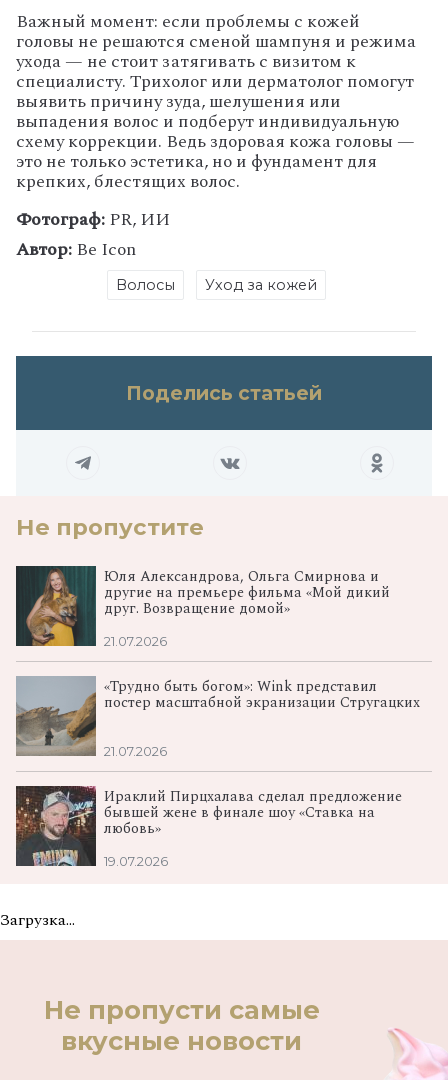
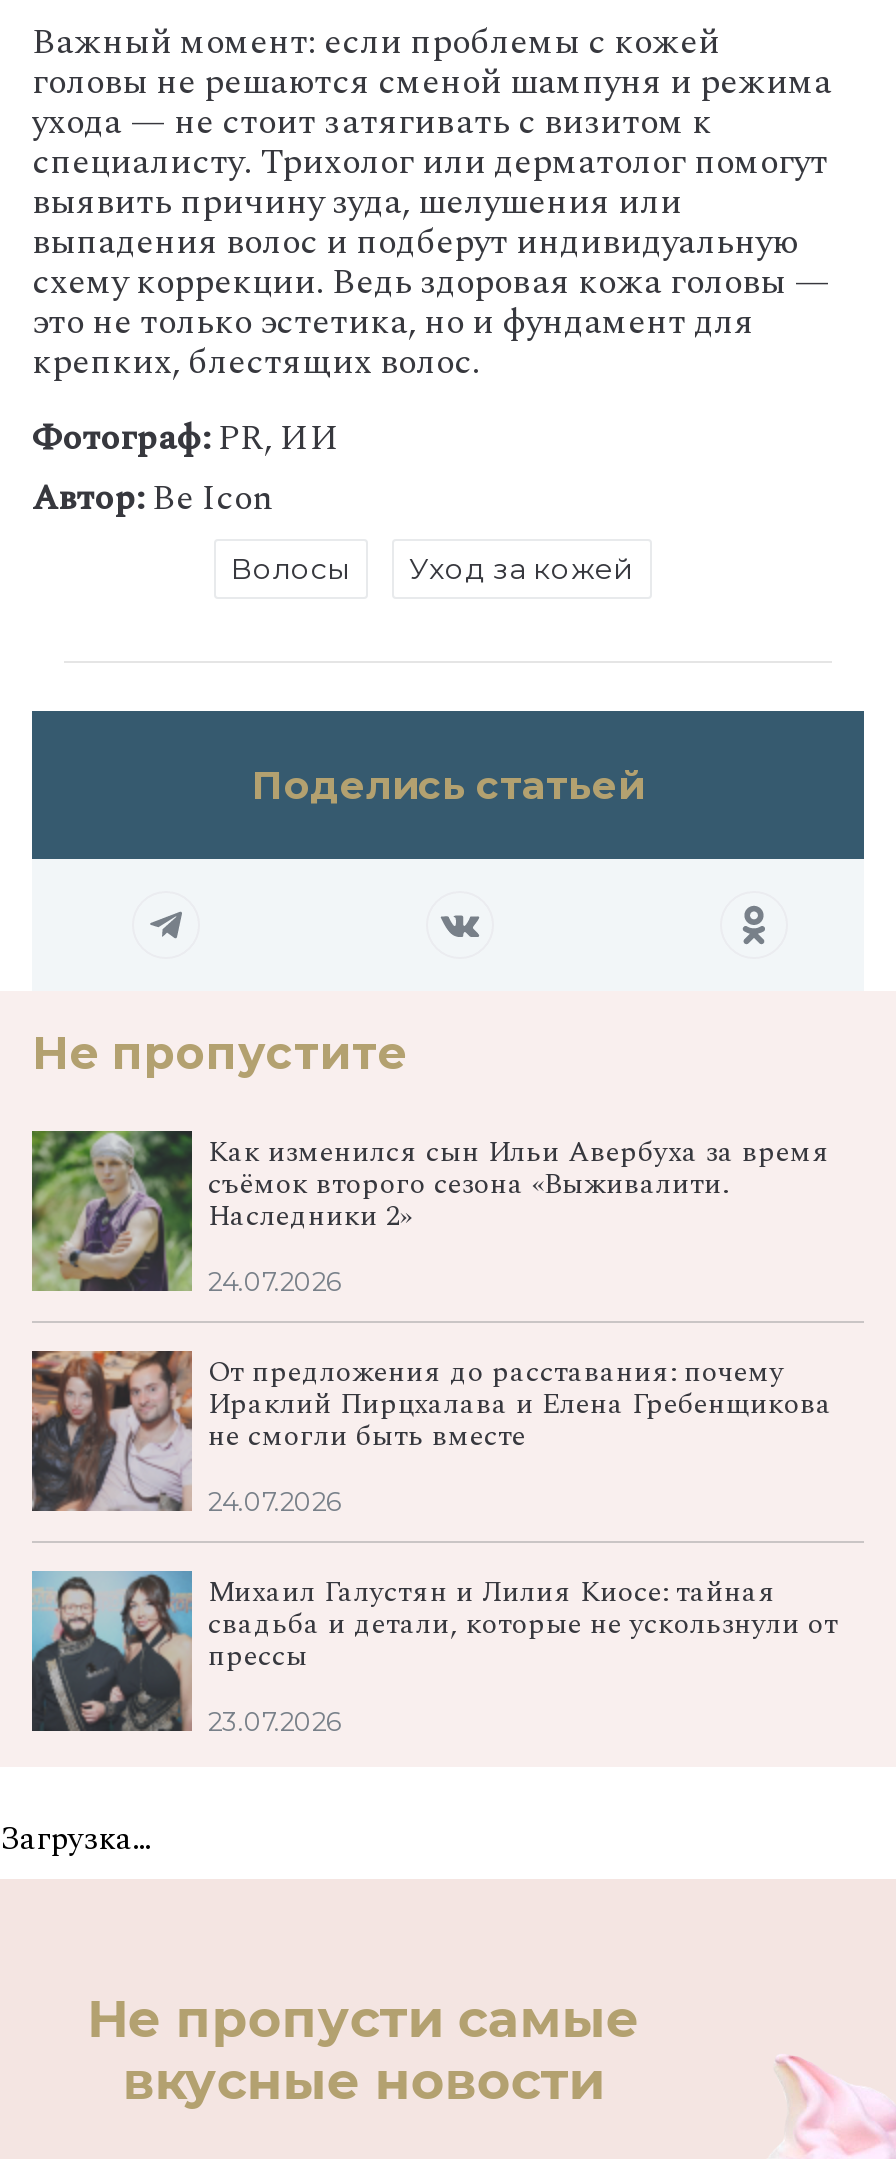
- [image]
- Юля Александрова, Ольга Смирнова и
- другие на премьере фильма «Мой дикий
- друг. Возвращение домой»
+ [image]
+ Как изменился сын Ильи Авербуха за время
+ съёмок второго сезона «Выживалити.
+ Наследники 2»

- 21.07.2026
+ 24.07.2026

- [image]
- «Трудно быть богом»: Wink представил
- постер масштабной экранизации Стругацких
+ [image]
+ От предложения до расставания: почему
+ Ираклий Пирцхалава и Елена Гребенщикова
+ не смогли быть вместе

- 21.07.2026
+ 24.07.2026

- [image]
- Ираклий Пирцхалава сделал предложение
- бывшей жене в финале шоу «Ставка на
- любовь»
+ [image]
+ Михаил Галустян и Лилия Киосе: тайная
+ свадьба и детали, которые не ускользнули от
+ прессы

- 19.07.2026
+ 23.07.2026
